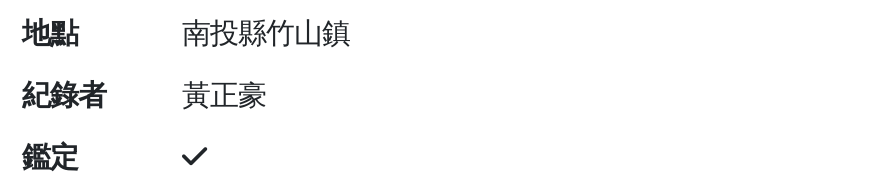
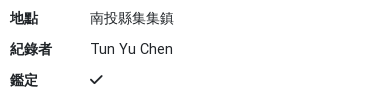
- 南投縣竹山鎮
+ 南投縣集集鎮

- 黃正豪
+ Tun Yu Chen
